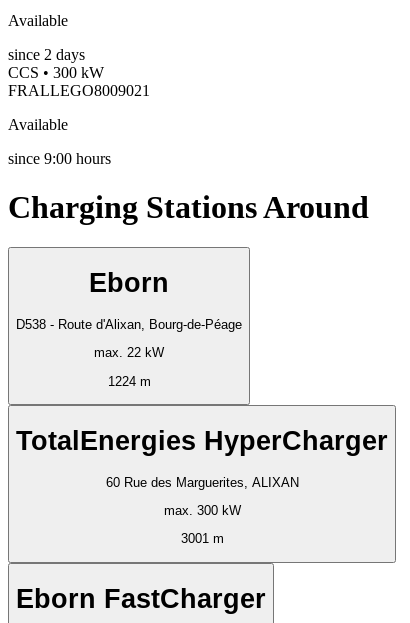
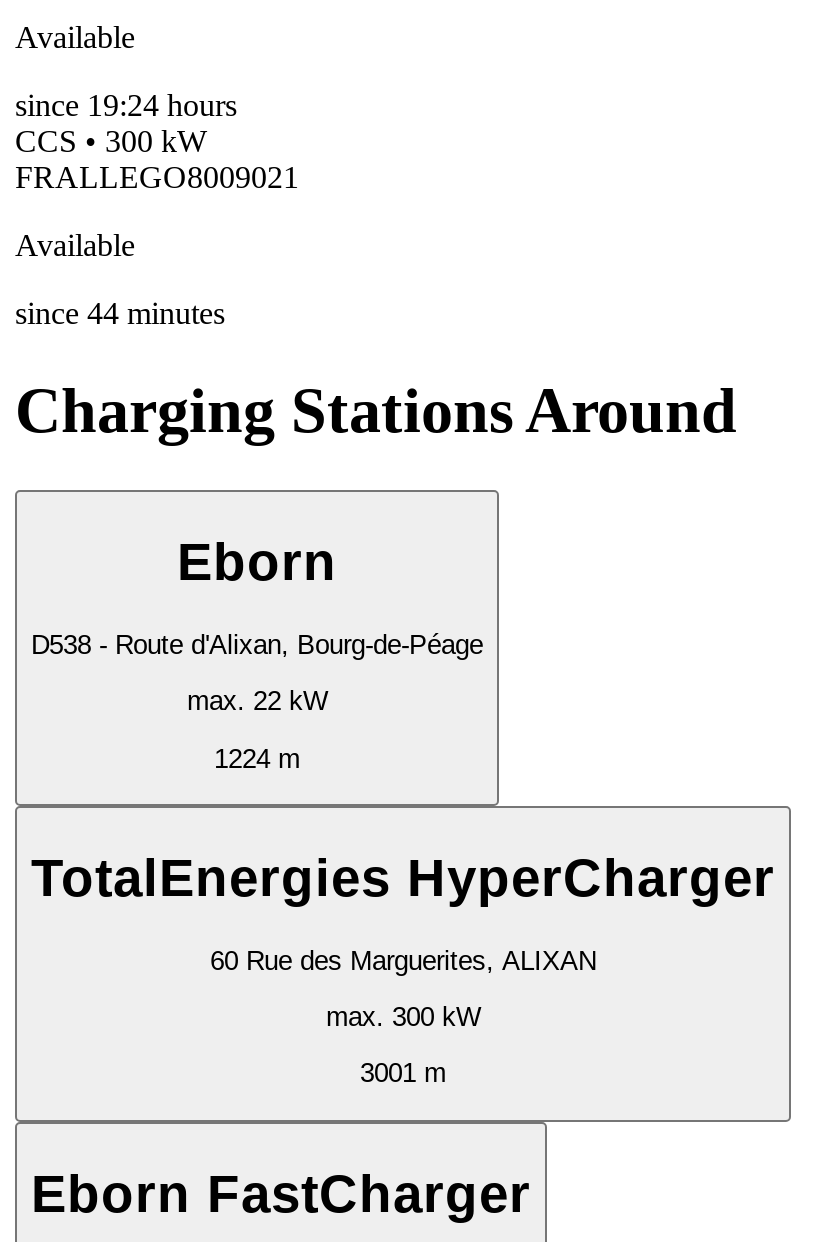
- since 2 days
+ since 19:24 hours

- since 9:00 hours
+ since 44 minutes
